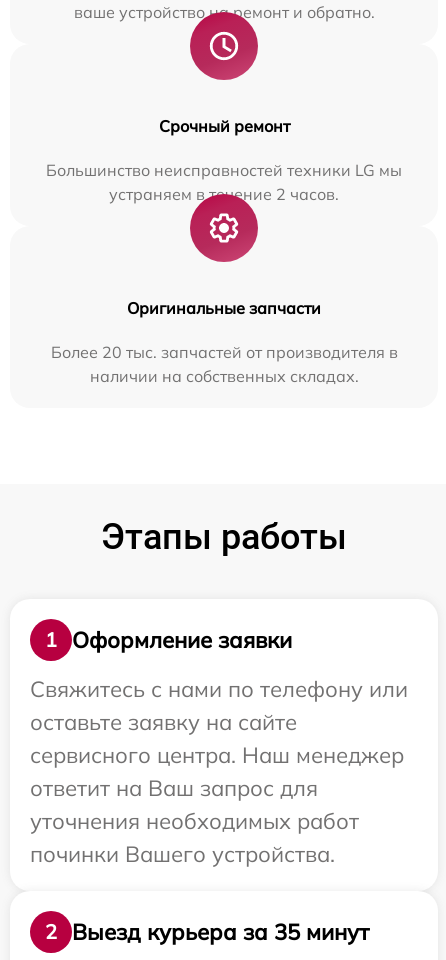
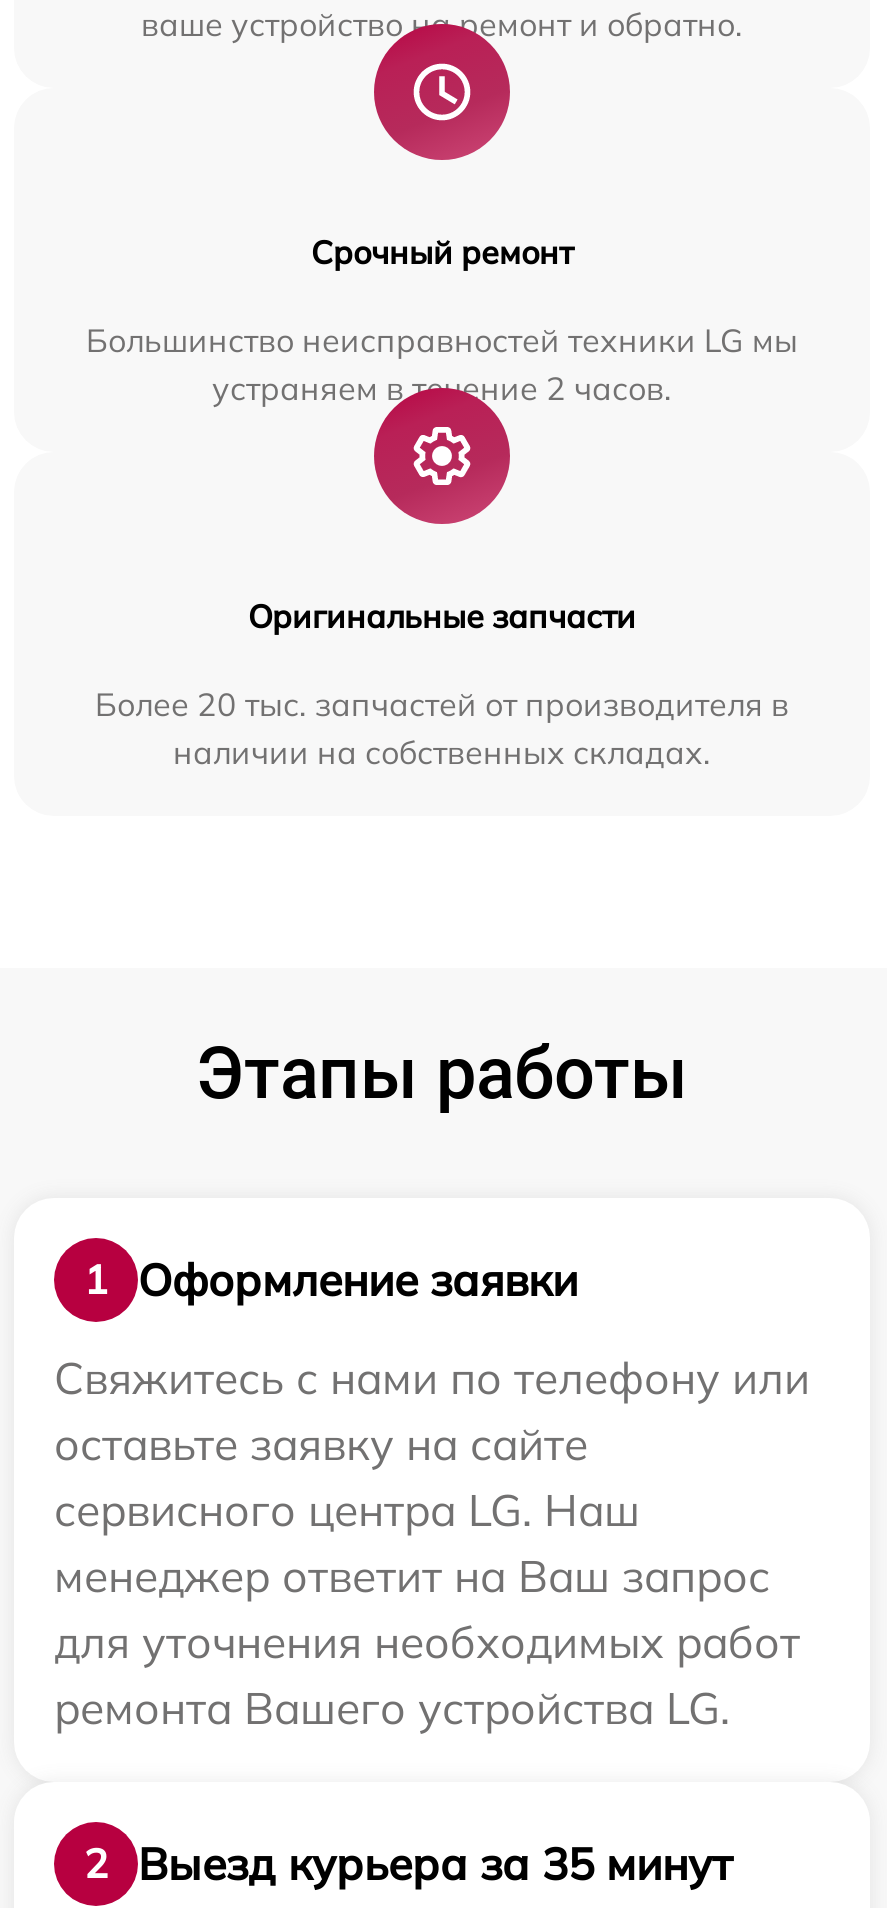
- сервисного центра. Наш менеджер
- ответит на Ваш запрос для
- уточнения необходимых работ
- починки Вашего устройства.
+ сервисного центра LG. Наш
+ менеджер ответит на Ваш запрос
+ для уточнения необходимых работ
+ ремонта Вашего устройства LG.
